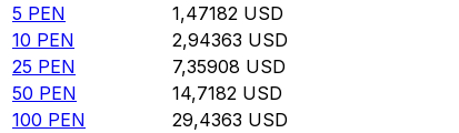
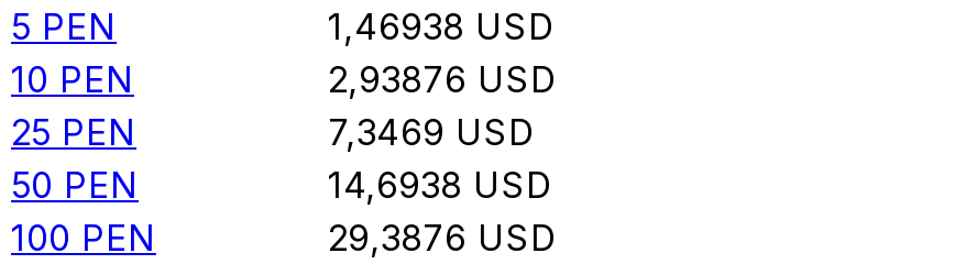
- 1,47182 USD
+ 1,46938 USD

- 2,94363 USD
+ 2,93876 USD

- 7,35908 USD
+ 7,3469 USD

- 14,7182 USD
+ 14,6938 USD

- 29,4363 USD
+ 29,3876 USD
